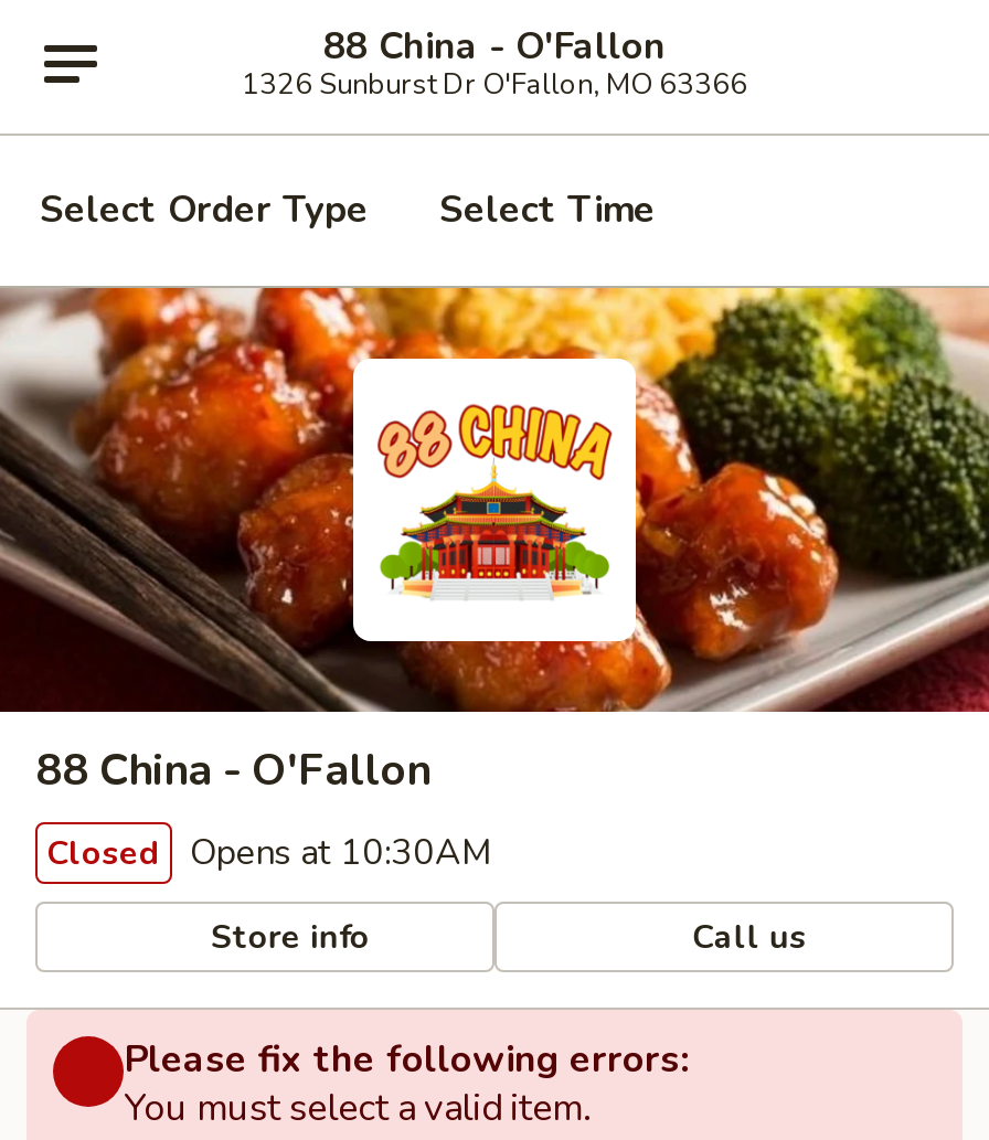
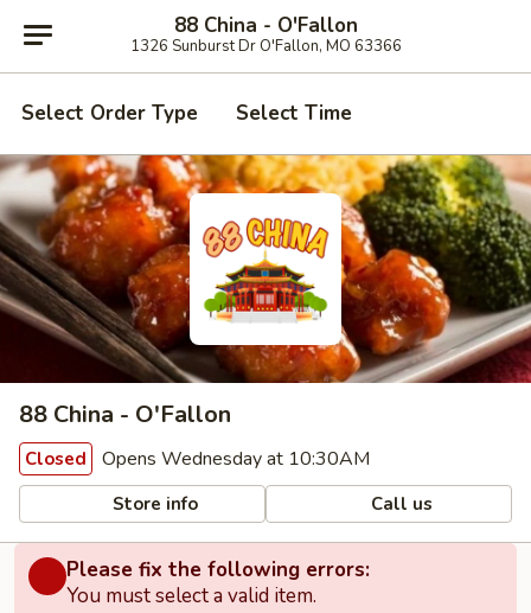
- Closed Opens at 10:30AM
+ Closed Opens Wednesday at 10:30AM
